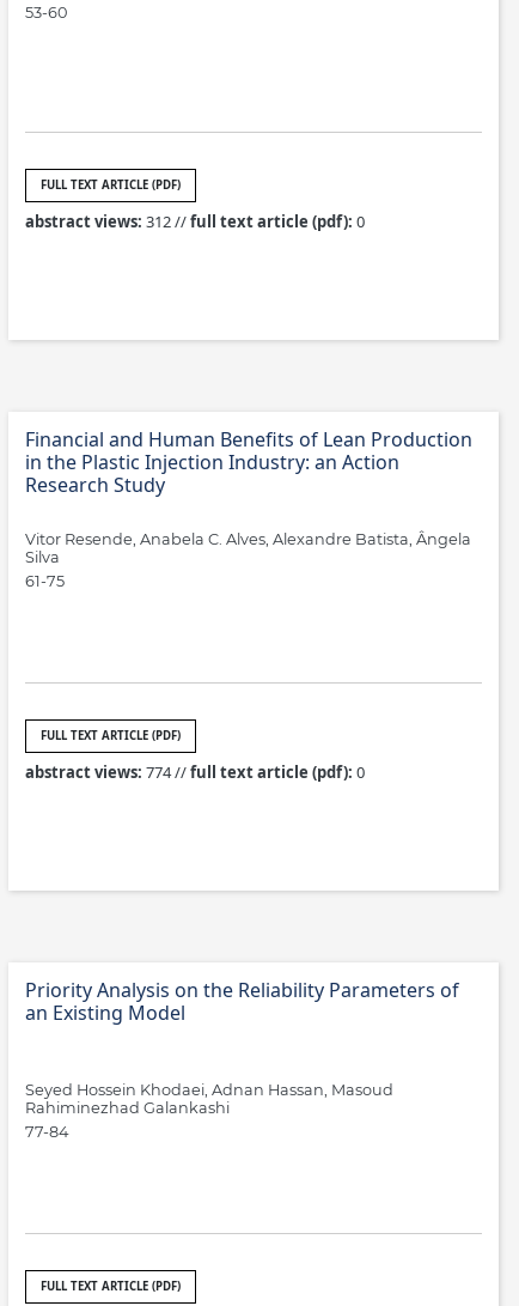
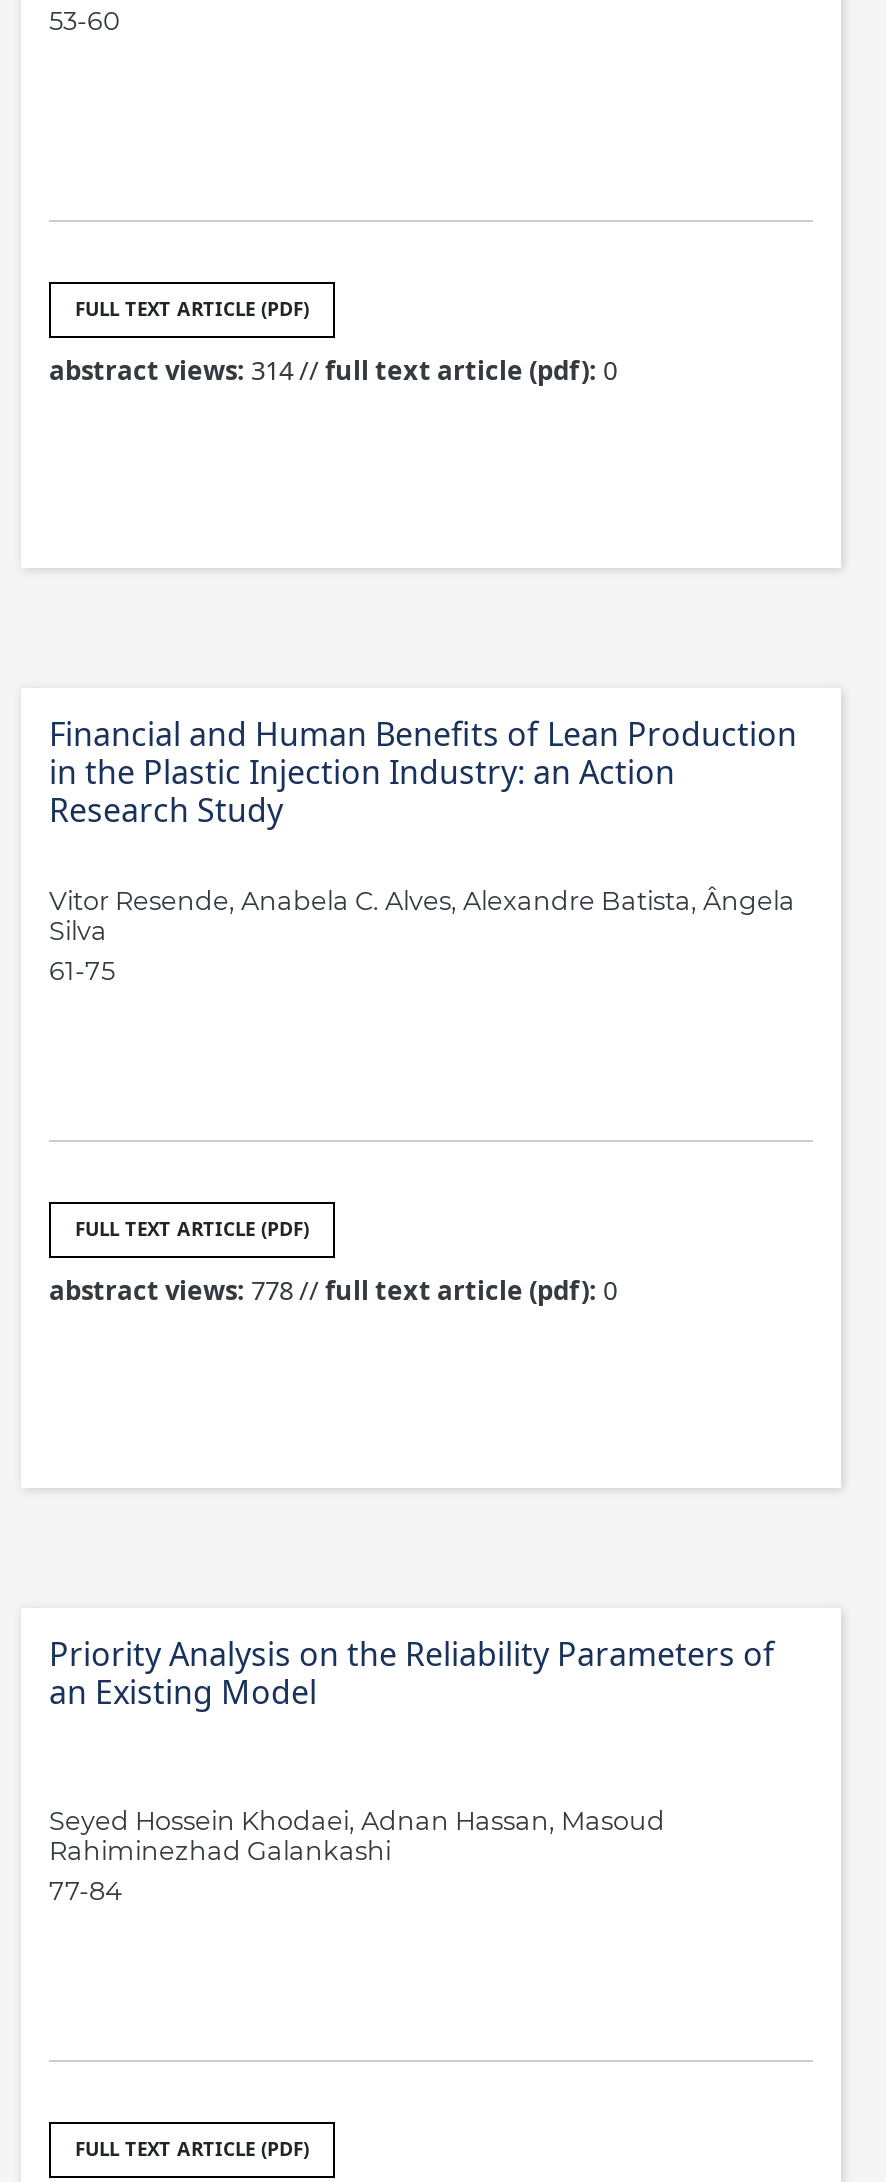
- abstract views: 312 // full text article (pdf): 0
+ abstract views: 314 // full text article (pdf): 0

- abstract views: 774 // full text article (pdf): 0
+ abstract views: 778 // full text article (pdf): 0
